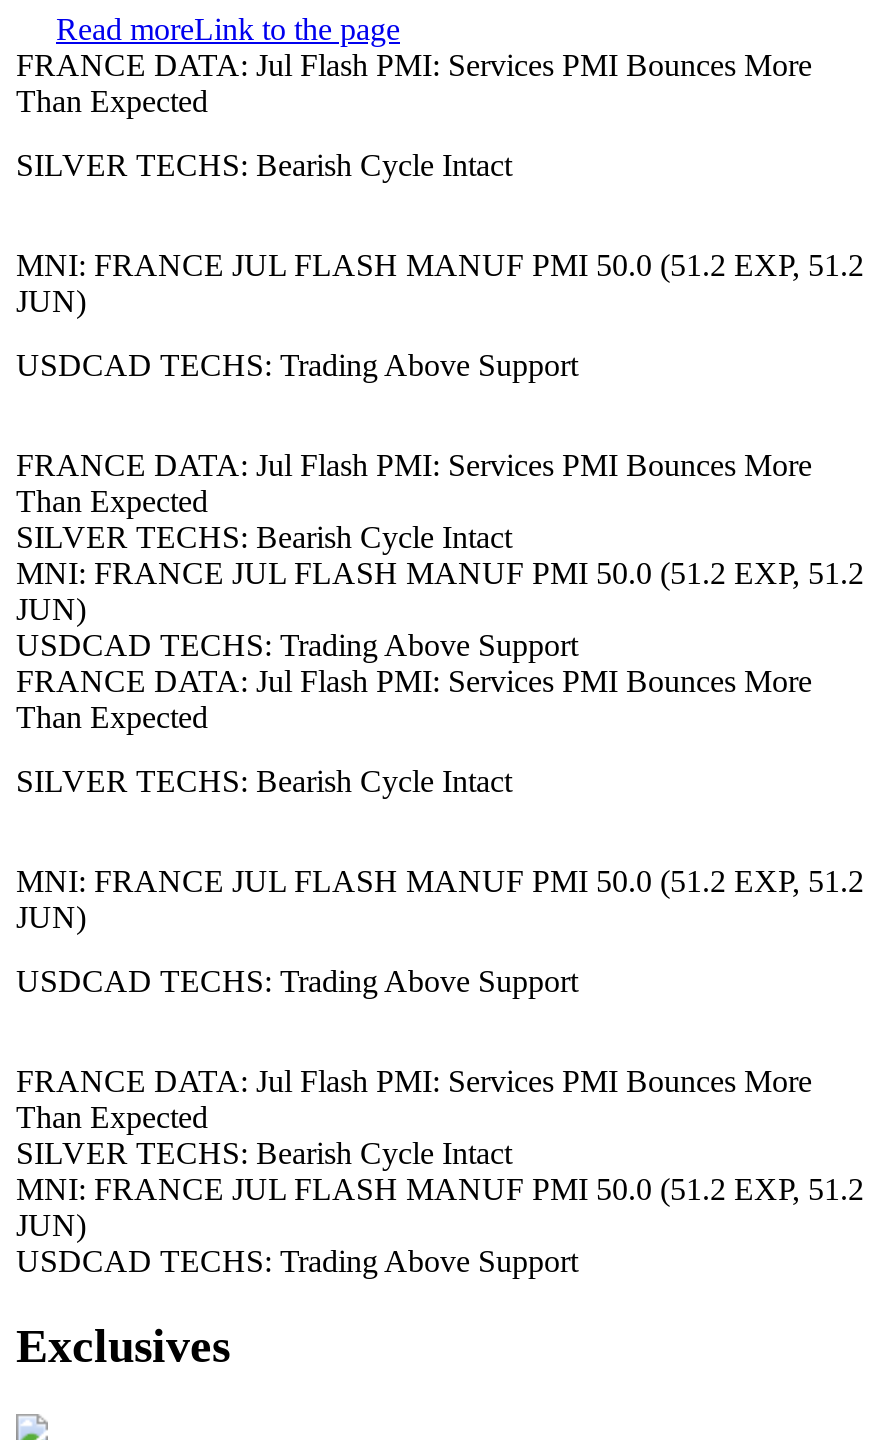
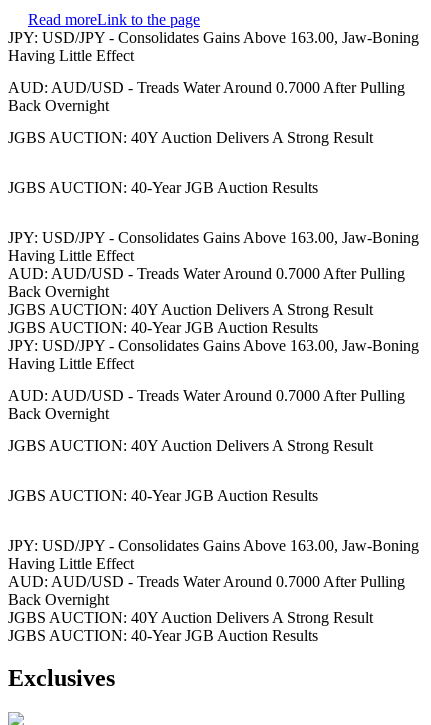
- FRANCE DATA: Jul Flash PMI: Services PMI Bounces More
- Than Expected
+ JPY: USD/JPY - Consolidates Gains Above 163.00, Jaw-Boning
+ Having Little Effect

- SILVER TECHS: Bearish Cycle Intact
+ AUD: AUD/USD - Treads Water Around 0.7000 After Pulling
+ Back Overnight

- MNI: FRANCE JUL FLASH MANUF PMI 50.0 (51.2 EXP, 51.2
- JUN)
+ JGBS AUCTION: 40Y Auction Delivers A Strong Result

- USDCAD TECHS: Trading Above Support
+ JGBS AUCTION: 40-Year JGB Auction Results

- FRANCE DATA: Jul Flash PMI: Services PMI Bounces More
- Than Expected
- SILVER TECHS: Bearish Cycle Intact
- MNI: FRANCE JUL FLASH MANUF PMI 50.0 (51.2 EXP, 51.2
- JUN)
- USDCAD TECHS: Trading Above Support
- FRANCE DATA: Jul Flash PMI: Services PMI Bounces More
- Than Expected
+ JPY: USD/JPY - Consolidates Gains Above 163.00, Jaw-Boning
+ Having Little Effect
+ AUD: AUD/USD - Treads Water Around 0.7000 After Pulling
+ Back Overnight
+ JGBS AUCTION: 40Y Auction Delivers A Strong Result
+ JGBS AUCTION: 40-Year JGB Auction Results
+ JPY: USD/JPY - Consolidates Gains Above 163.00, Jaw-Boning
+ Having Little Effect

- SILVER TECHS: Bearish Cycle Intact
+ AUD: AUD/USD - Treads Water Around 0.7000 After Pulling
+ Back Overnight

- MNI: FRANCE JUL FLASH MANUF PMI 50.0 (51.2 EXP, 51.2
- JUN)
+ JGBS AUCTION: 40Y Auction Delivers A Strong Result

- USDCAD TECHS: Trading Above Support
+ JGBS AUCTION: 40-Year JGB Auction Results

- FRANCE DATA: Jul Flash PMI: Services PMI Bounces More
- Than Expected
- SILVER TECHS: Bearish Cycle Intact
- MNI: FRANCE JUL FLASH MANUF PMI 50.0 (51.2 EXP, 51.2
- JUN)
- USDCAD TECHS: Trading Above Support
+ JPY: USD/JPY - Consolidates Gains Above 163.00, Jaw-Boning
+ Having Little Effect
+ AUD: AUD/USD - Treads Water Around 0.7000 After Pulling
+ Back Overnight
+ JGBS AUCTION: 40Y Auction Delivers A Strong Result
+ JGBS AUCTION: 40-Year JGB Auction Results
